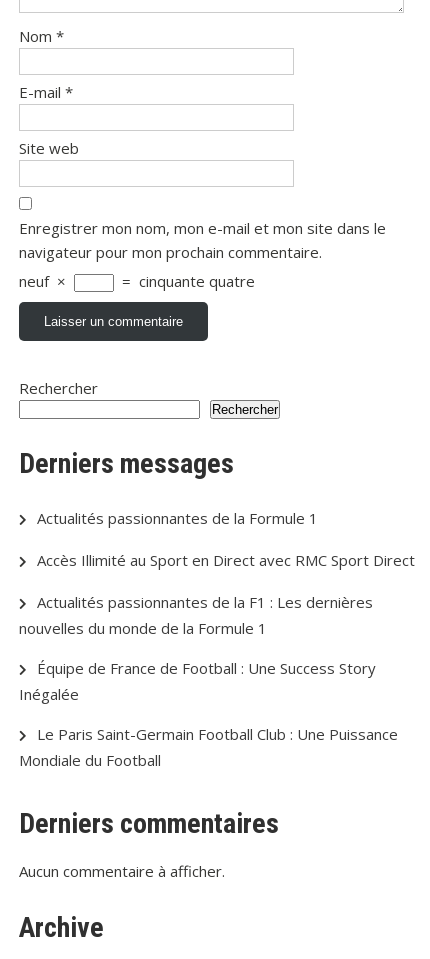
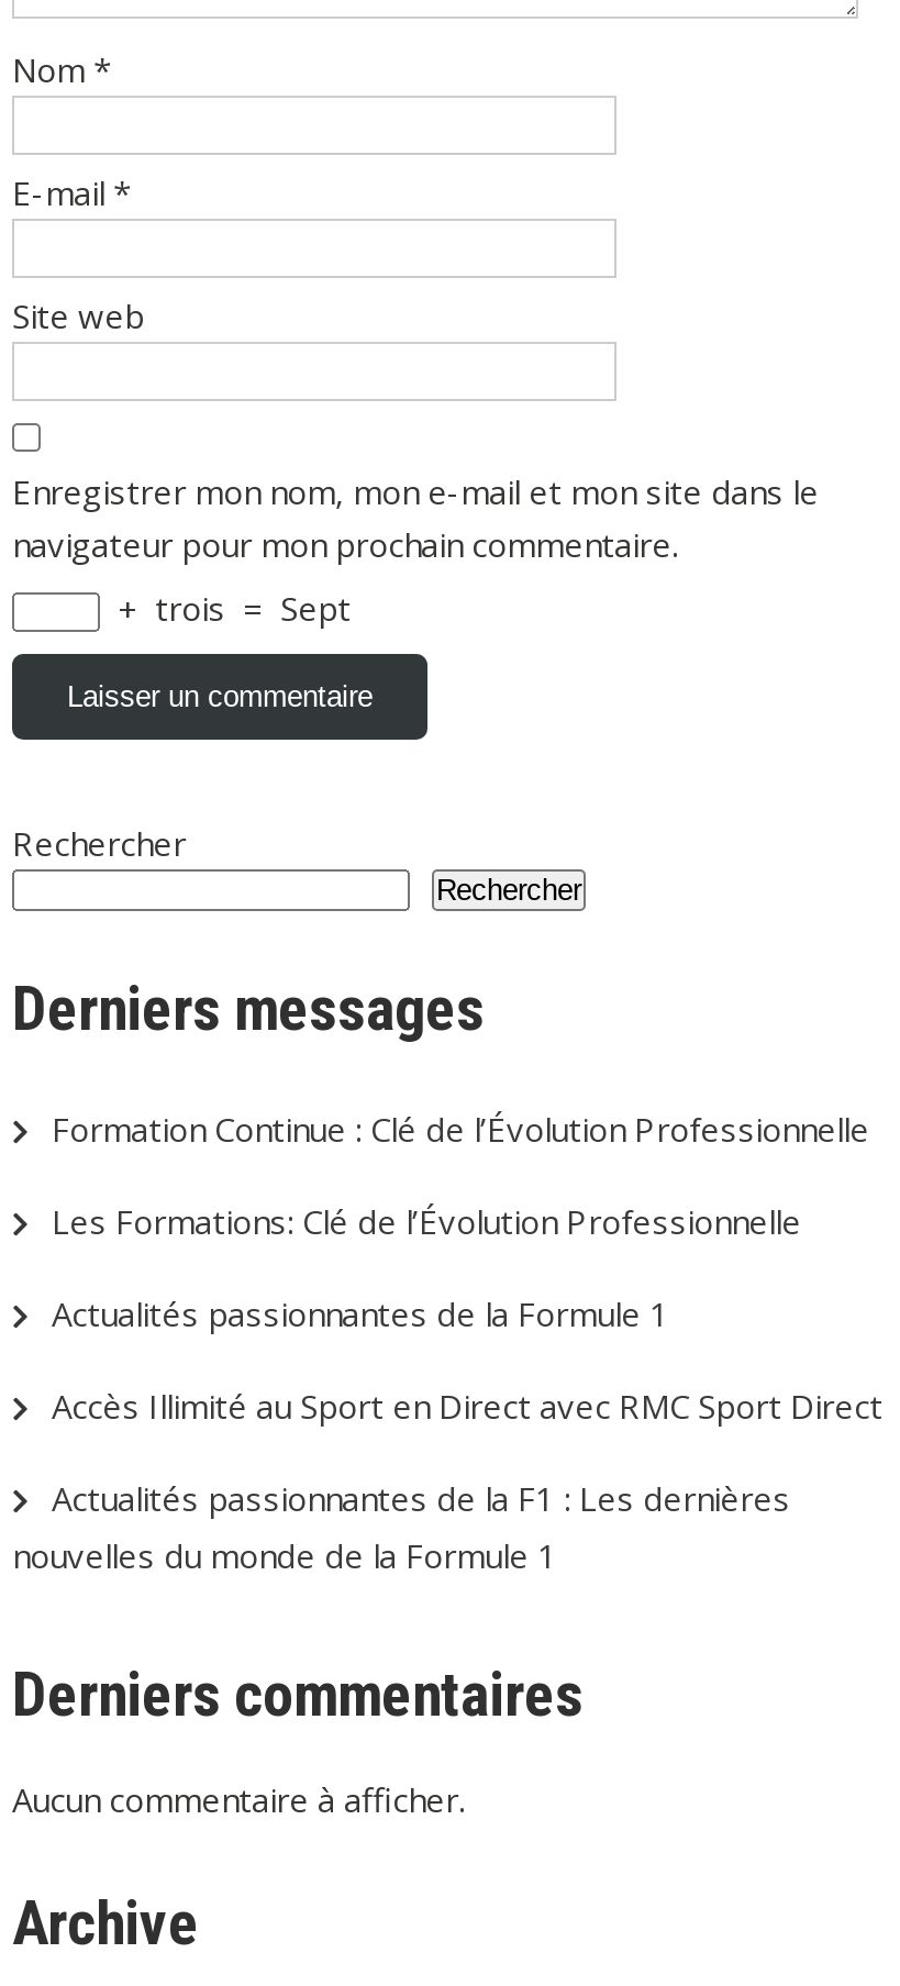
- neuf ×
- = cinquante quatre
+ + trois = Sept

+ Formation Continue : Clé de l’Évolution Professionnelle
+ Les Formations: Clé de l’Évolution Professionnelle

moved down: Actualités passionnantes de la Formule 1 | Accès Illimité au Sport en Direct avec RMC Sport Direct | Actualités passionnantes de la F1 : Les dernières | nouvelles du monde de la Formule 1

- Équipe de France de Football : Une Success Story
- Inégalée
- Le Paris Saint-Germain Football Club : Une Puissance
- Mondiale du Football
